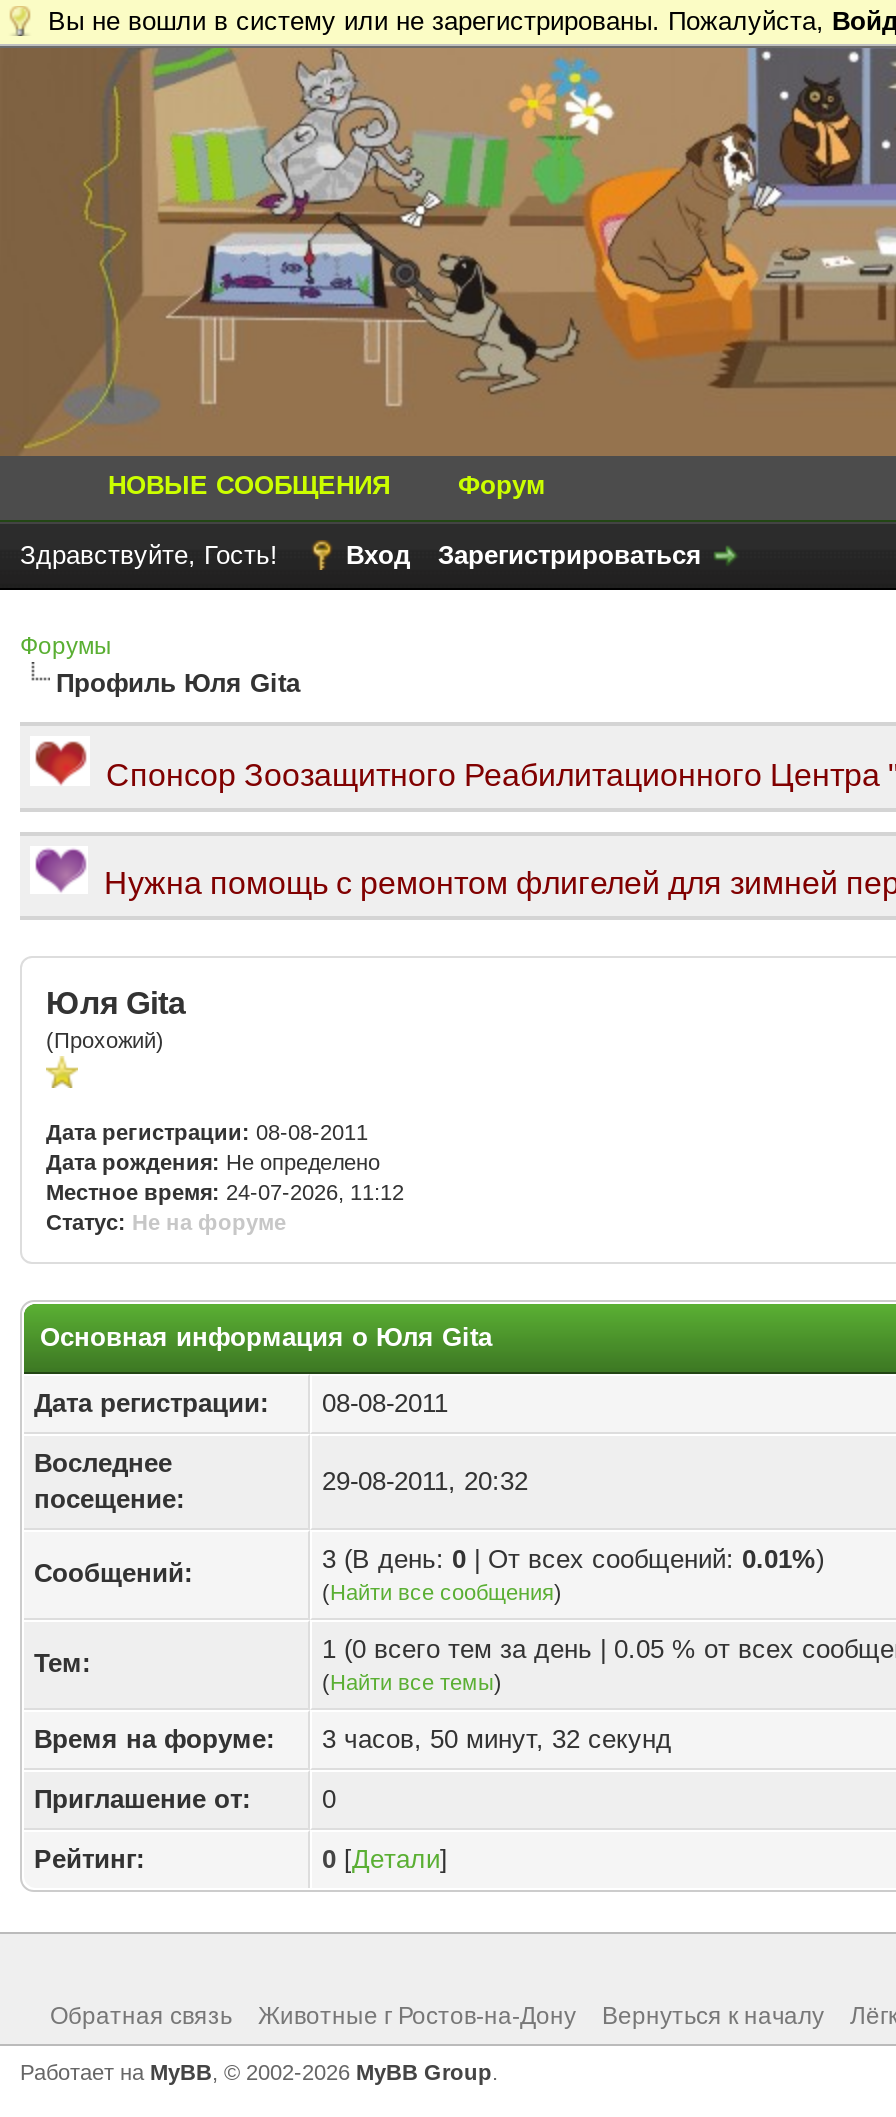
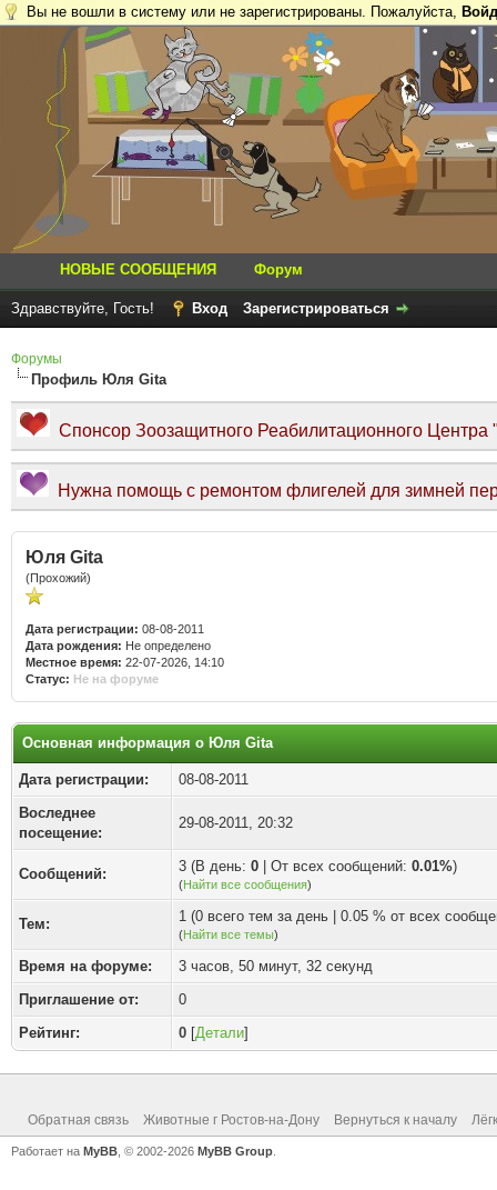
- Местное время: 24-07-2026, 11:12
+ Местное время: 22-07-2026, 14:10
